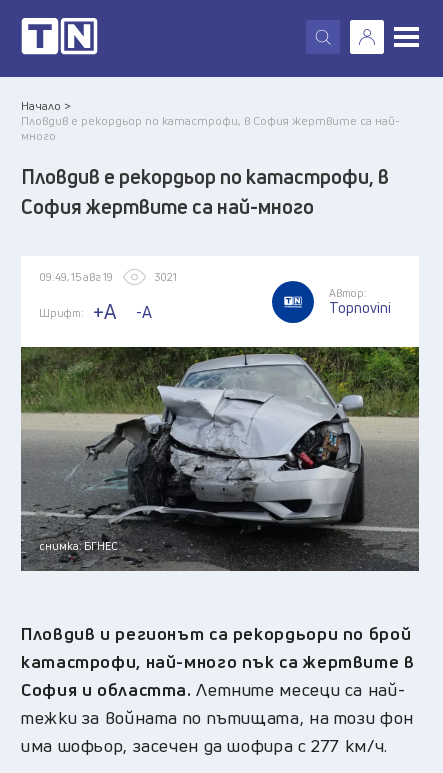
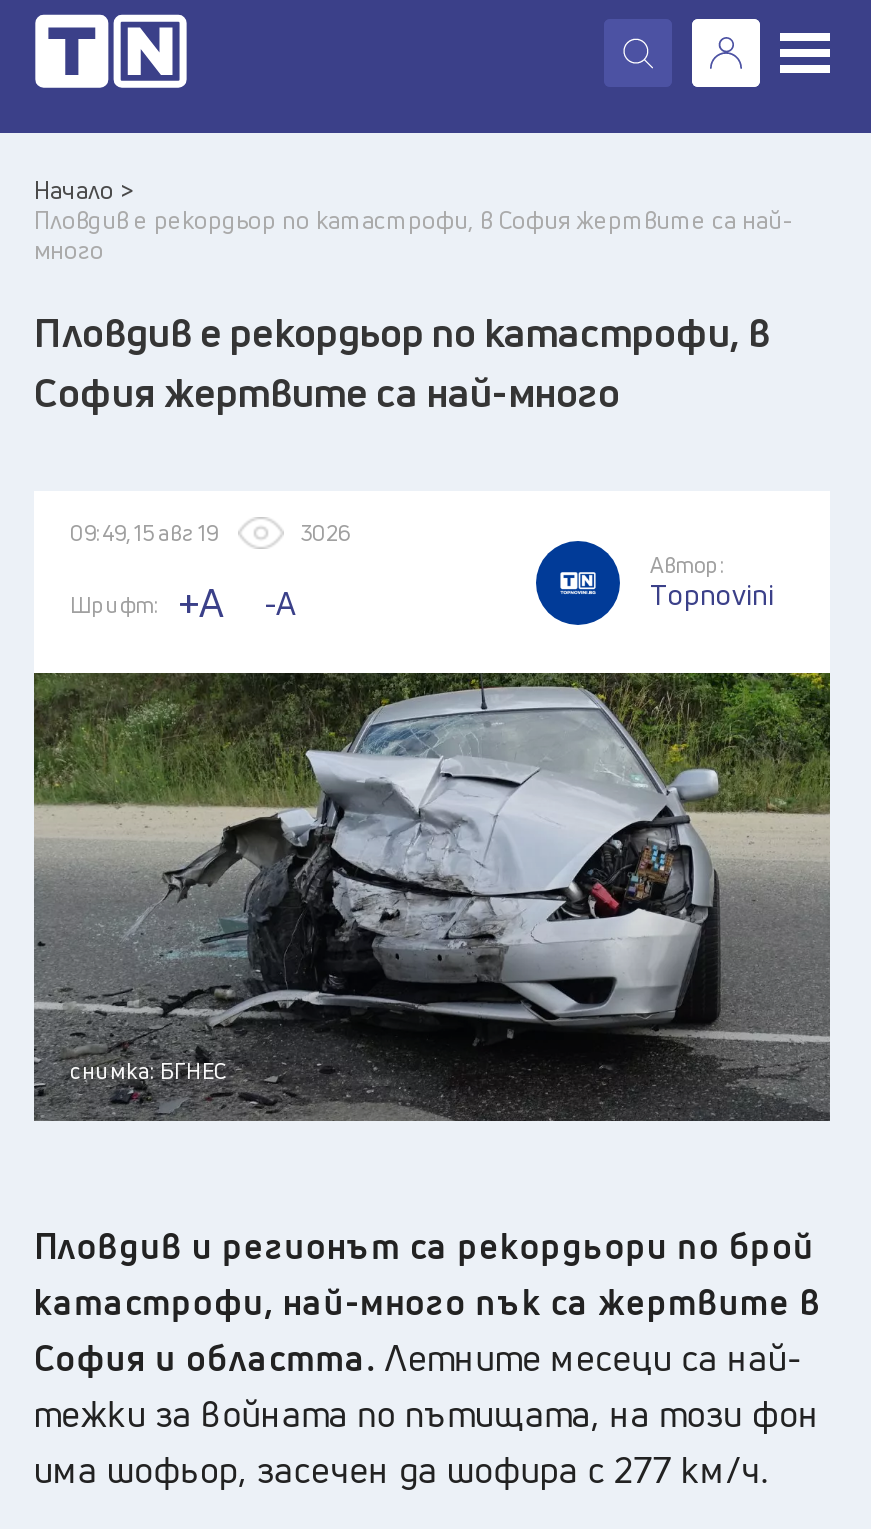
- 3021
+ 3026
